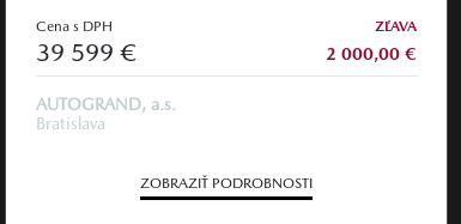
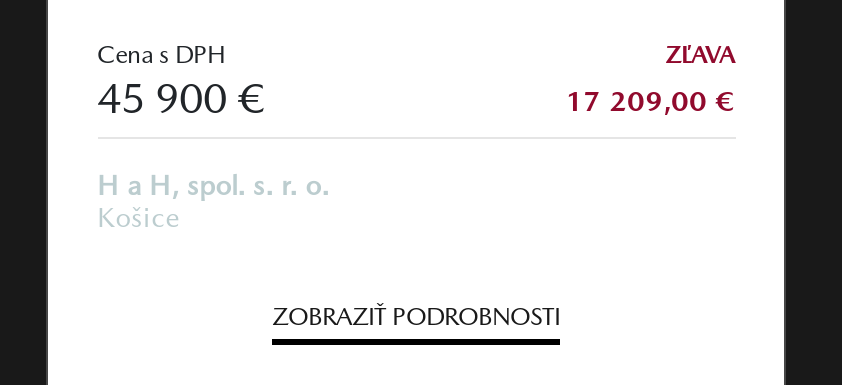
- 39 599 €
+ 45 900 €

- 2 000,00 €
+ 17 209,00 €

- AUTOGRAND, a.s.
- Bratislava
+ H a H, spol. s. r. o.
+ Košice
